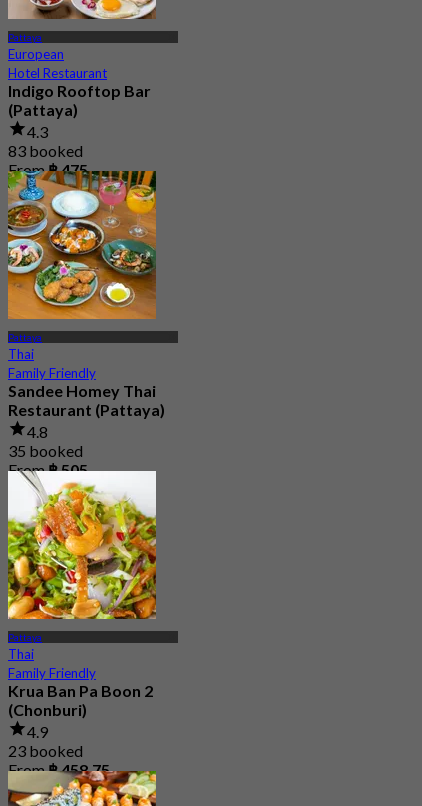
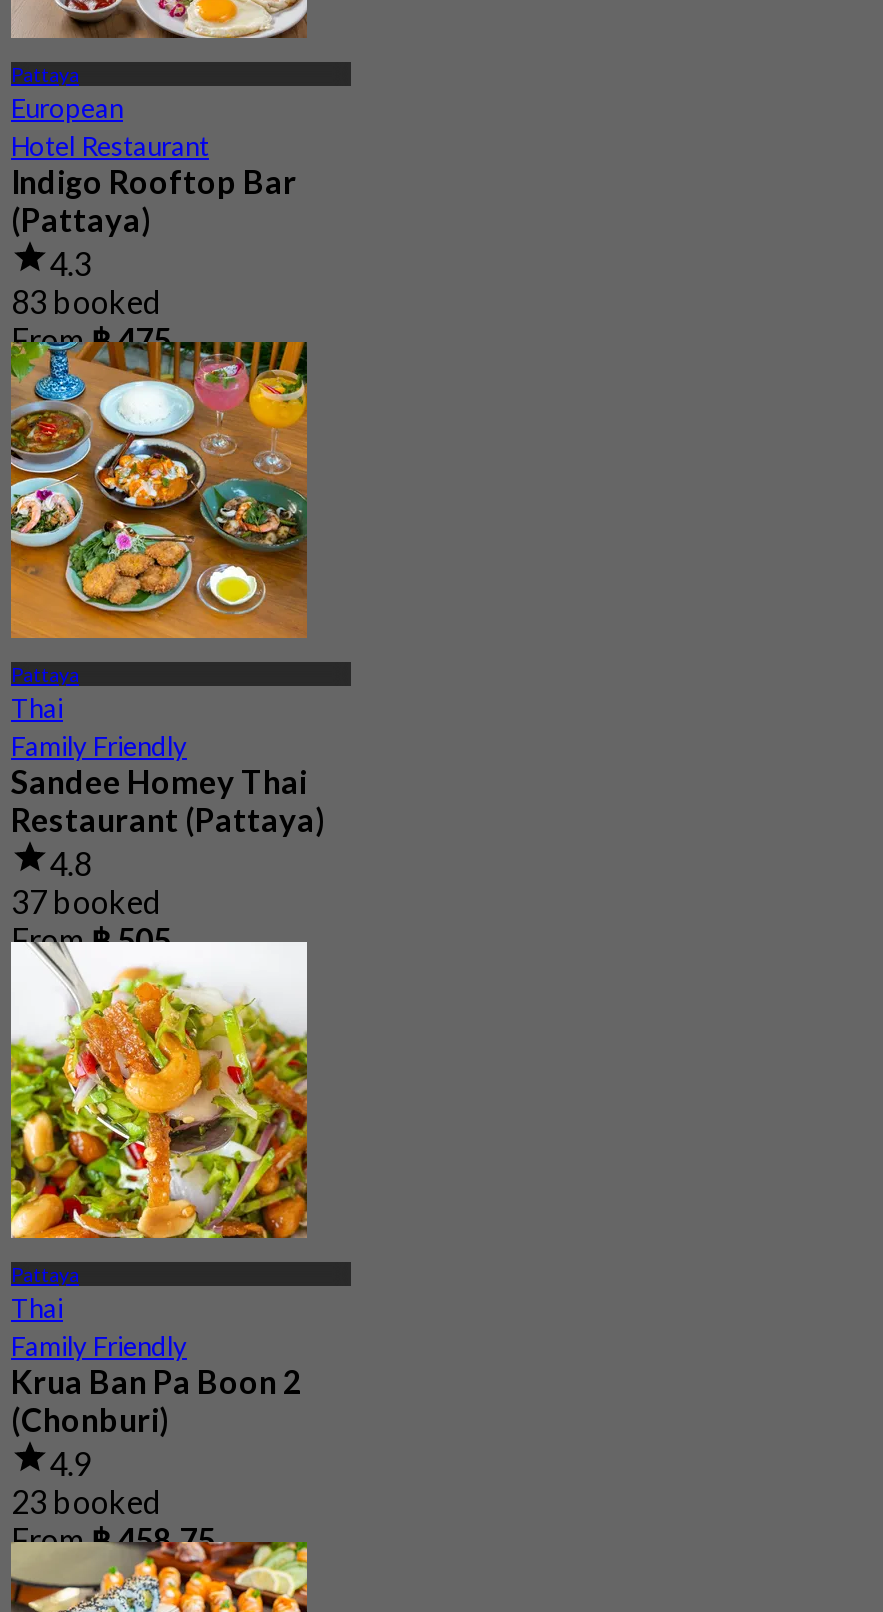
- 35 booked
+ 37 booked
